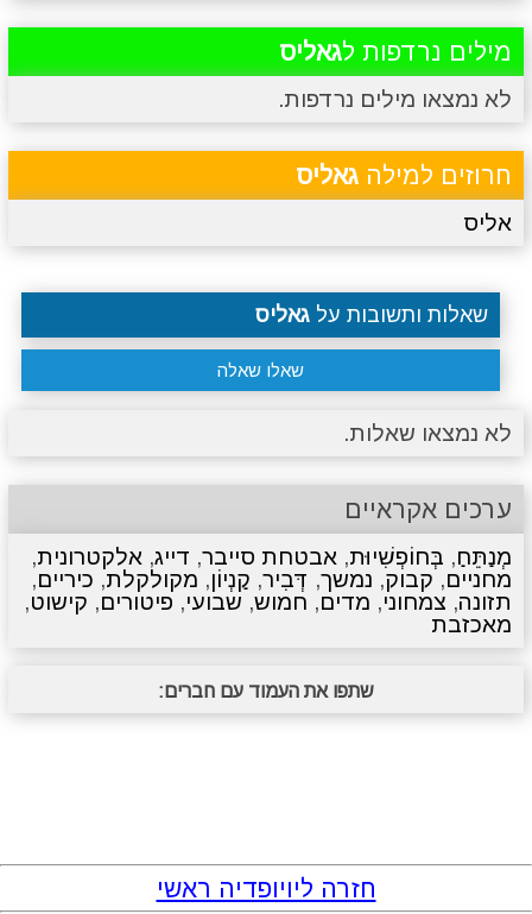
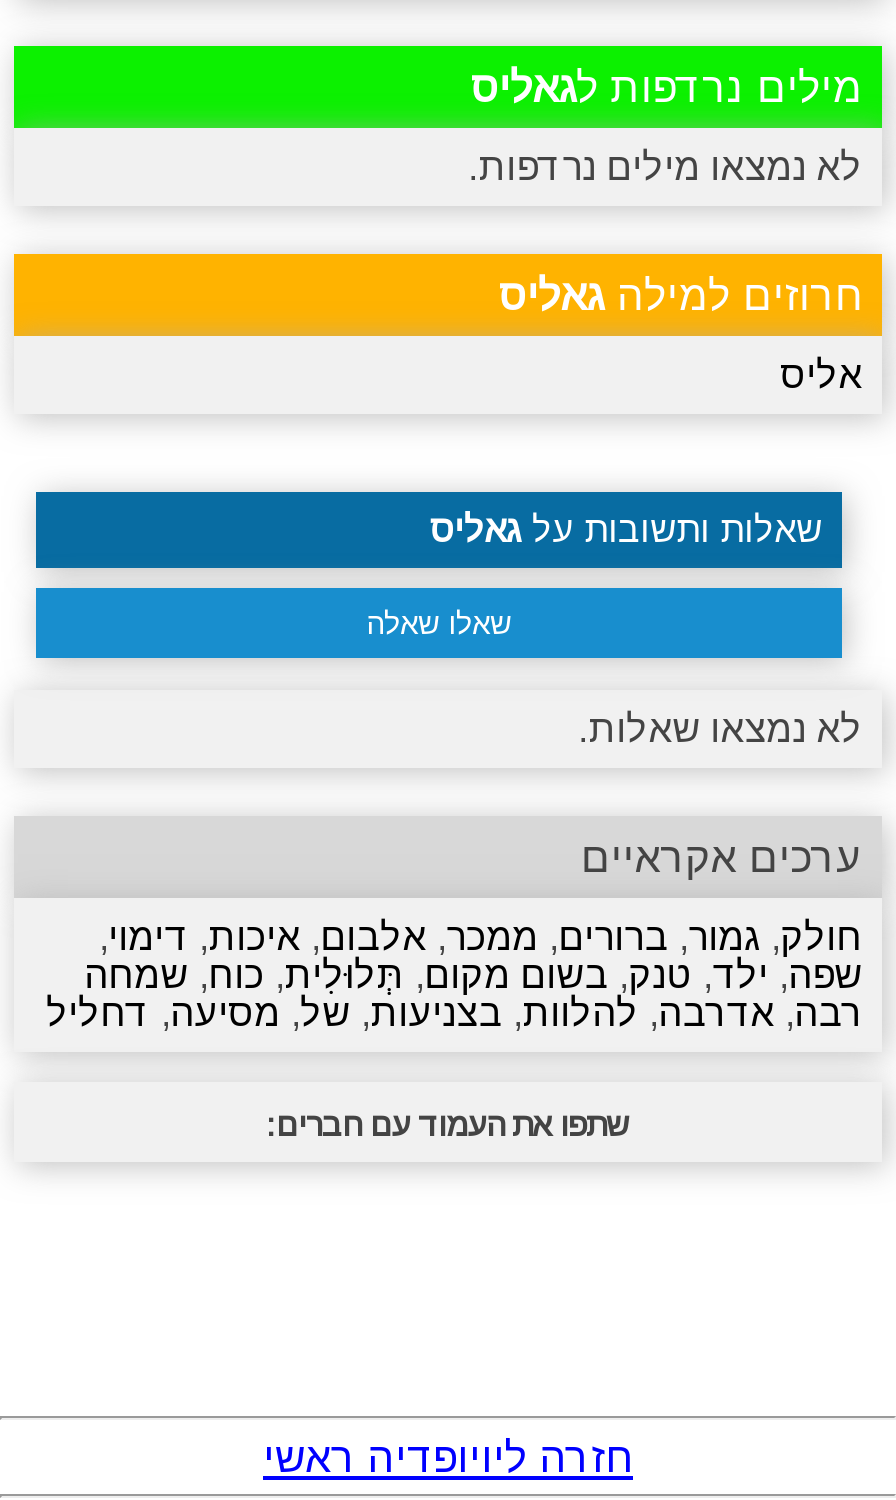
- מְנַתֵּחַ, בְּחוֹפְשִׁיוּת, אבטחת סייבר, דייג, אלקטרונית,
- מחניים, קבוק, נמשך, דְּבִיר, קַנְיוֹן, מקולקלת, כיריים,
- תזונה, צמחוני, מדים, חמוש,שבועי, פיטורים, קישוט,
- מאכזבת
+ חולק, גמור, ברורים, ממכר, אלבום, איכות, דימוי,
+ שפה, ילד, טנק, בשום מקום, תְּלוּלִית, כוח, שמחה
+ רבה, אדרבה, להלוות, בצניעות, של, מסיעה, דחליל
